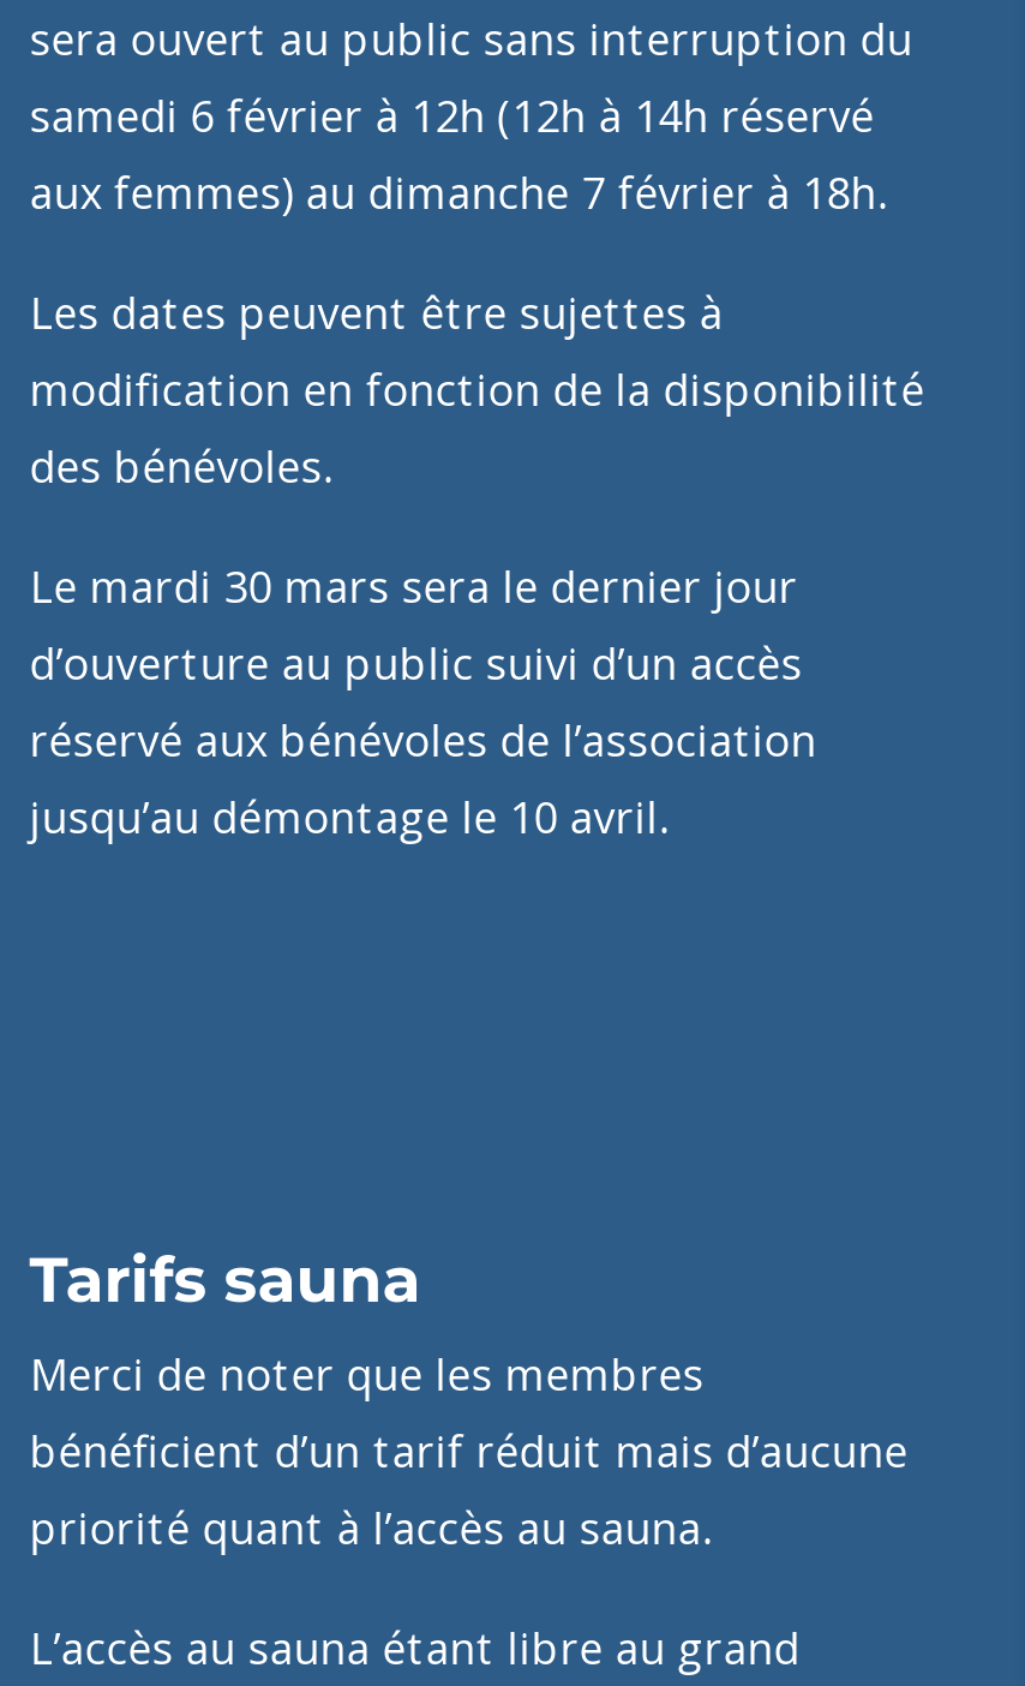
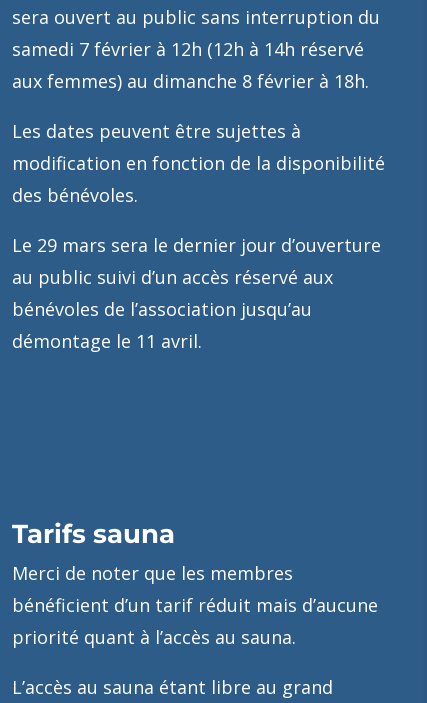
- samedi 6 février à 12h (12h à 14h réservé
+ samedi 7 février à 12h (12h à 14h réservé

- aux femmes) au dimanche 7 février à 18h.
+ aux femmes) au dimanche 8 février à 18h.

- Le mardi 30 mars sera le dernier jour
- d’ouverture au public suivi d’un accès
- réservé aux bénévoles de l’association
- jusqu’au démontage le 10 avril.
+ Le 29 mars sera le dernier jour d’ouverture
+ au public suivi d’un accès réservé aux
+ bénévoles de l’association jusqu’au
+ démontage le 11 avril.
